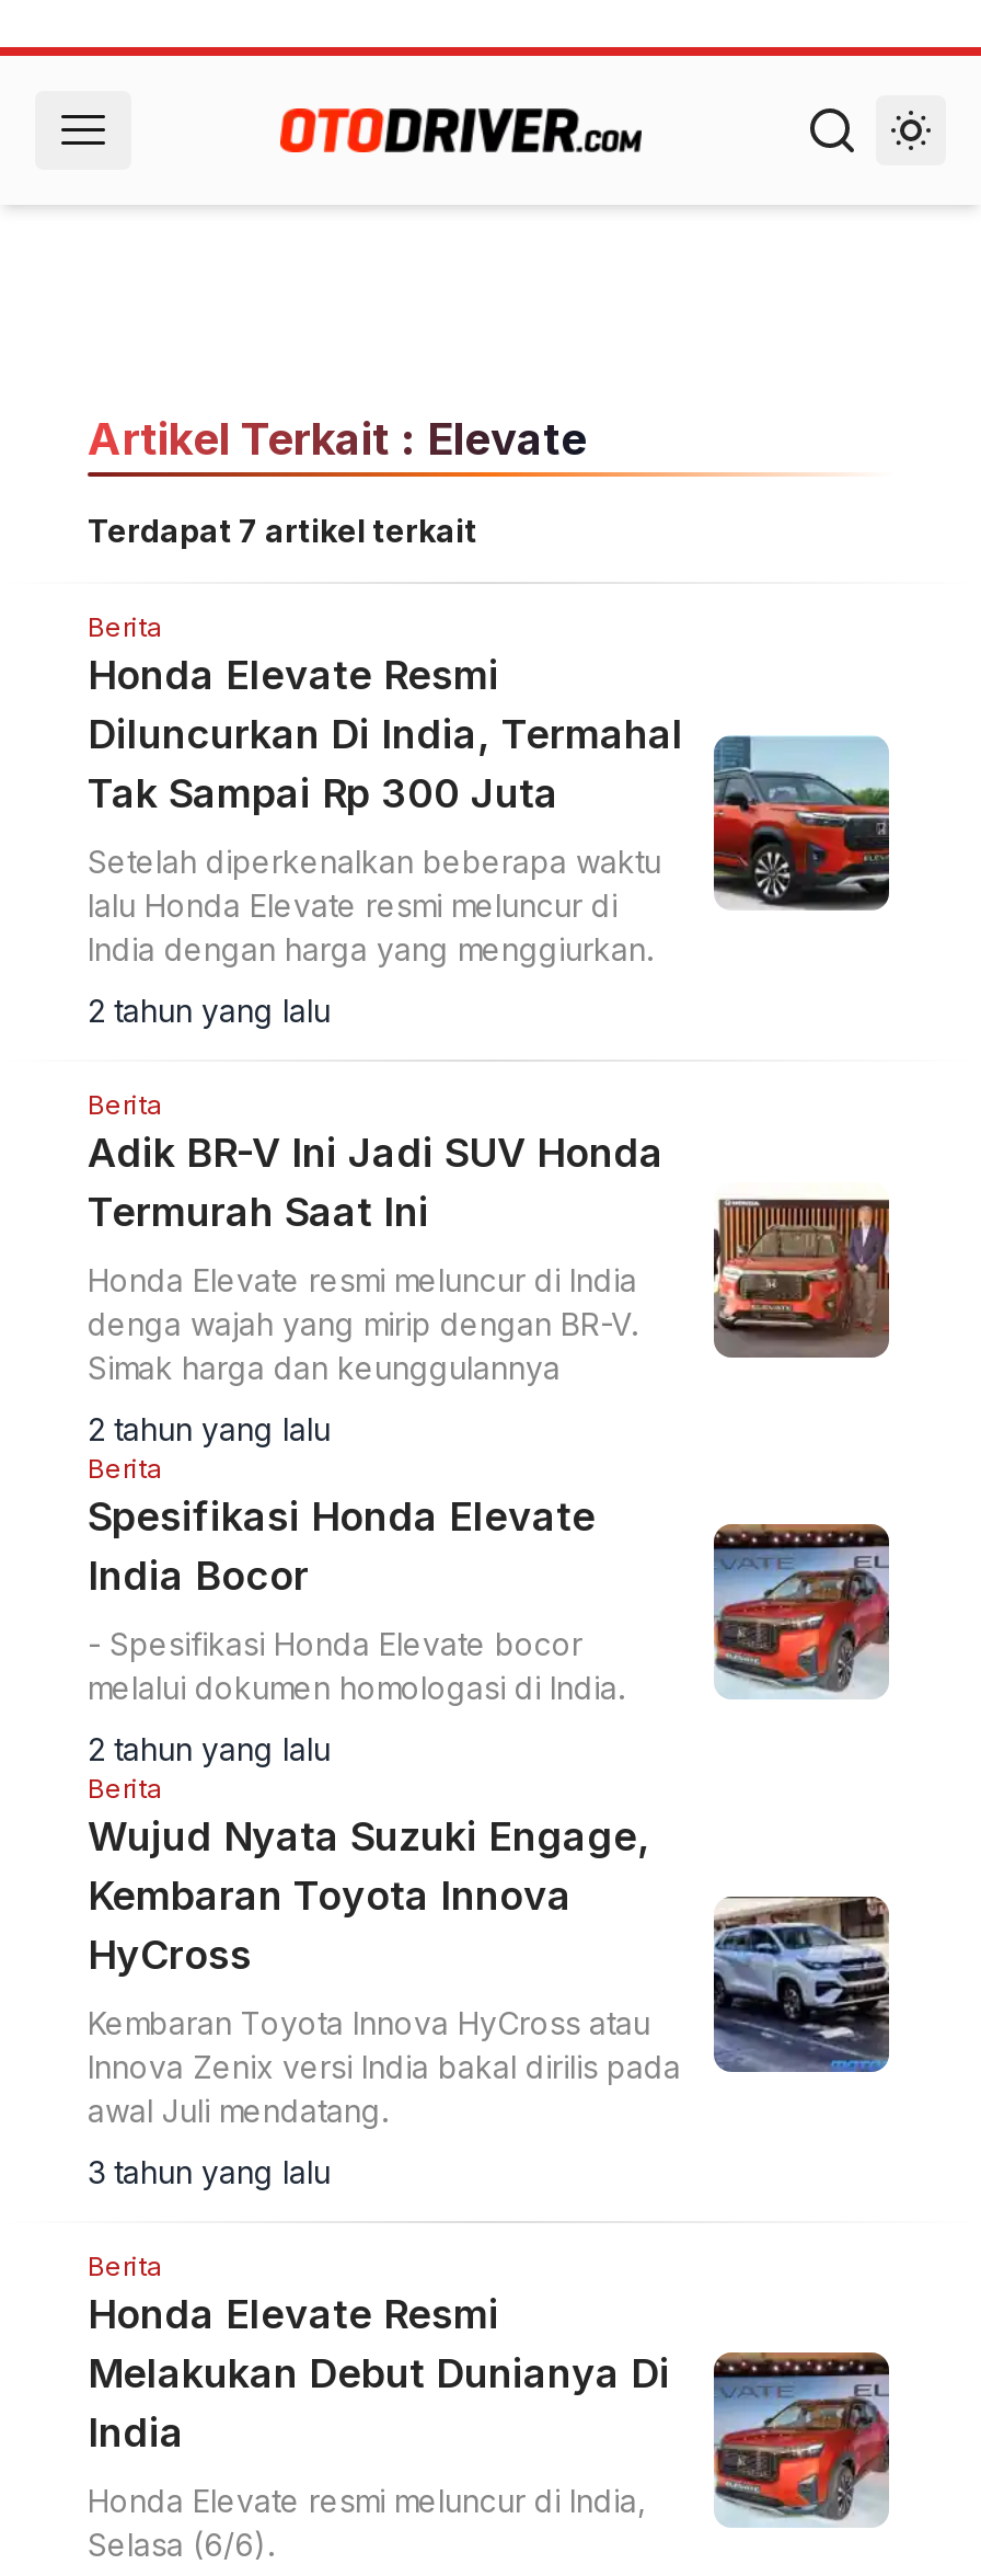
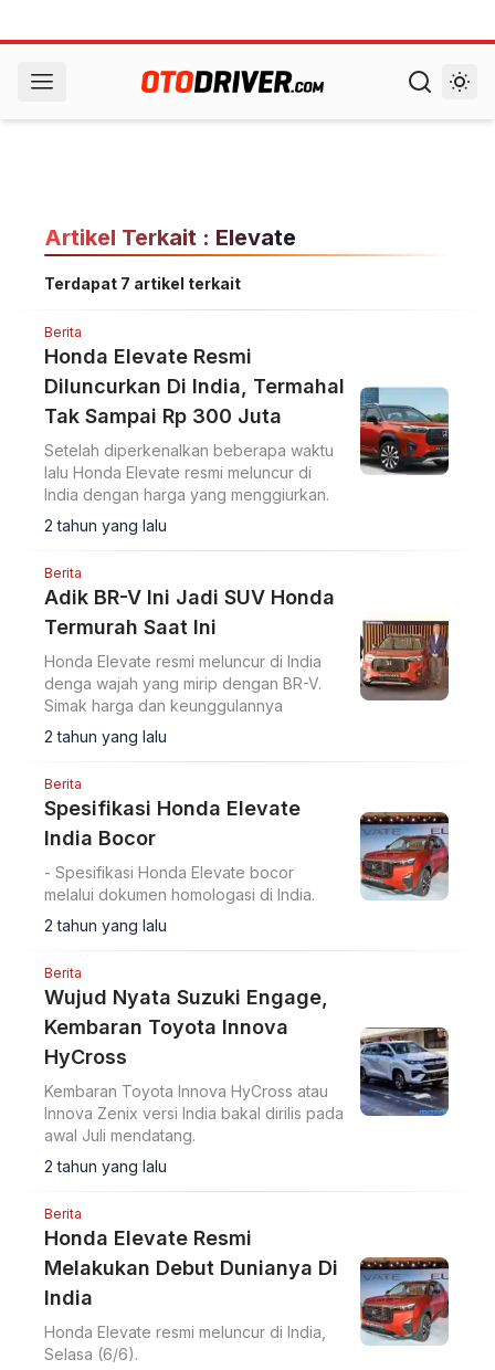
- 3 tahun yang lalu
+ 2 tahun yang lalu
